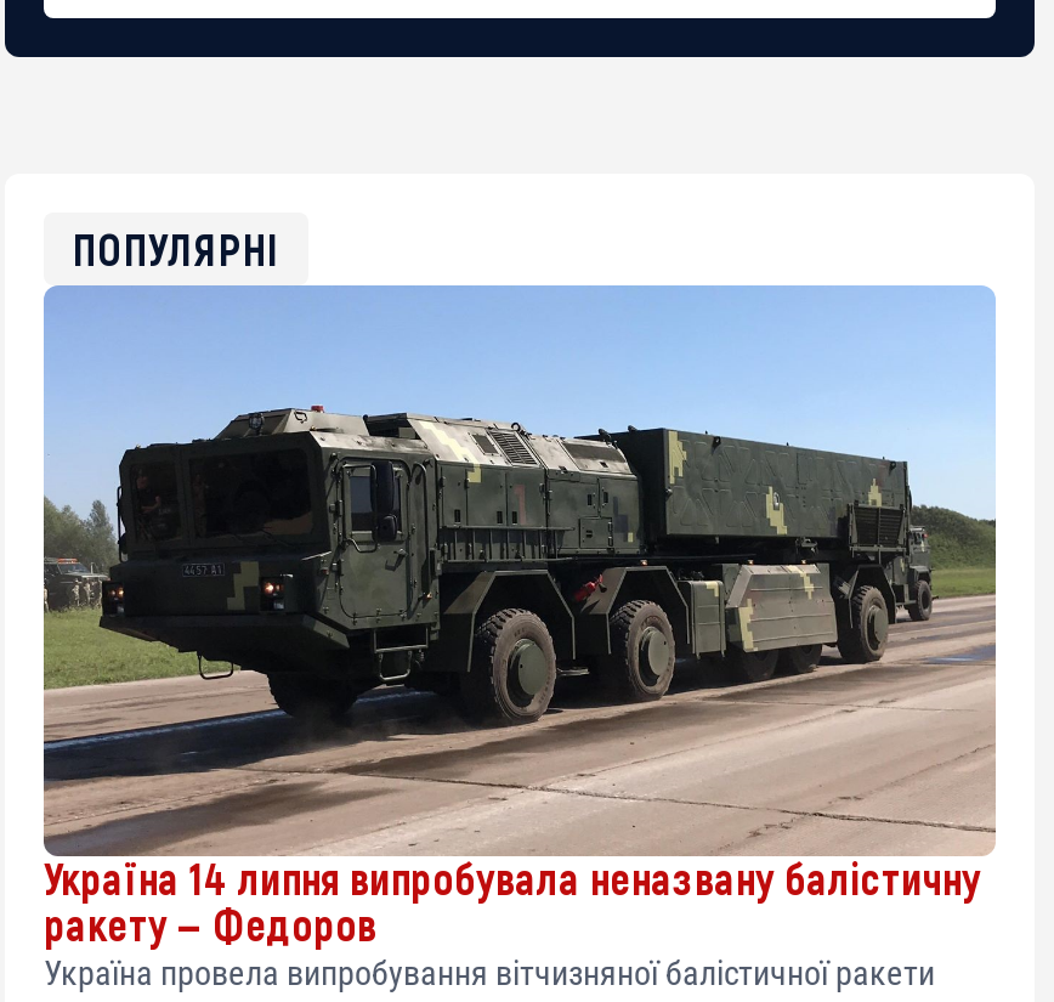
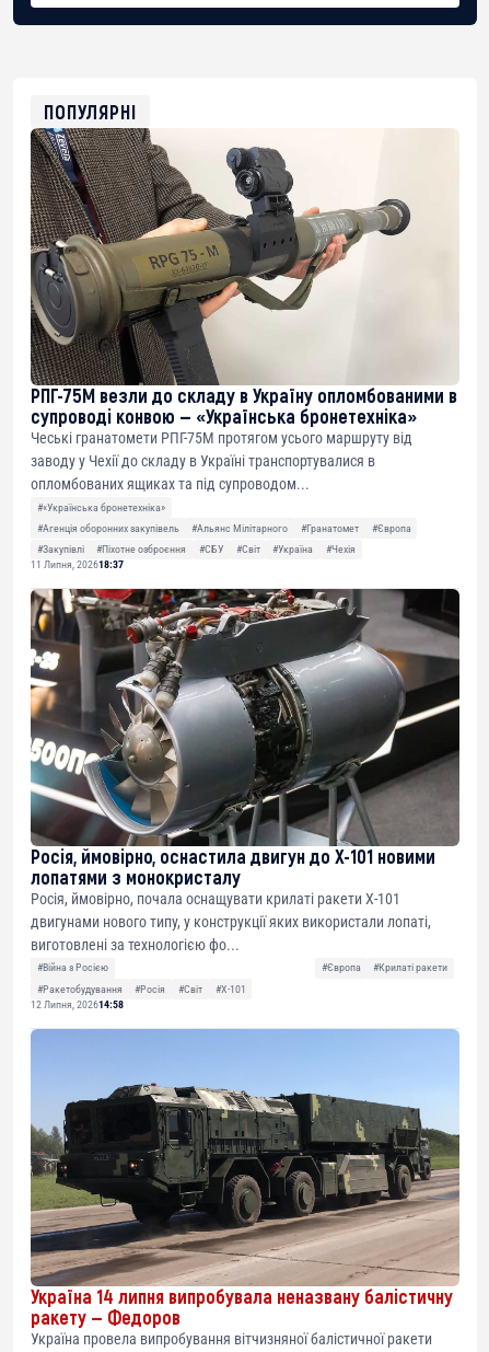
+ [image]
+ РПГ-75М везли до складу в Україну опломбованими в
+ супроводі конвою — «Українська бронетехніка»
+ Чеські гранатомети РПГ-75М протягом усього маршруту від
+ заводу у Чехії до складу в Україні транспортувалися в
+ опломбованих ящиках та під супроводом...
+ #«Українська бронетехніка»
+ #Агенція оборонних закупівель
+ #Альянс Мілітарного
+ #Гранатомет
+ #Європа
+ #Закупівлі
+ #Піхотне озброєння
+ #СБУ
+ #Світ
+ #Україна
+ #Чехія
+ 11 Липня, 2026 18:37

+ [image]
+ Росія, ймовірно, оснастила двигун до Х-101 новими
+ лопатями з монокристалу
+ Росія, ймовірно, почала оснащувати крилаті ракети Х-101
+ двигунами нового типу, у конструкції яких використали лопаті,
+ виготовлені за технологією фо...
+ #Війна з Росією
+ #Європа
+ #Крилаті ракети
+ #Ракетобудування
+ #Росія
+ #Світ
+ #Х-101
+ 12 Липня, 2026 14:58
